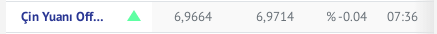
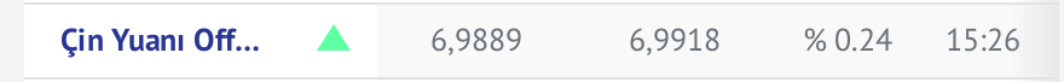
- 6,9664
+ 6,9889

- 6,9714
+ 6,9918

- % -0.04
+ % 0.24

- 07:36
+ 15:26
